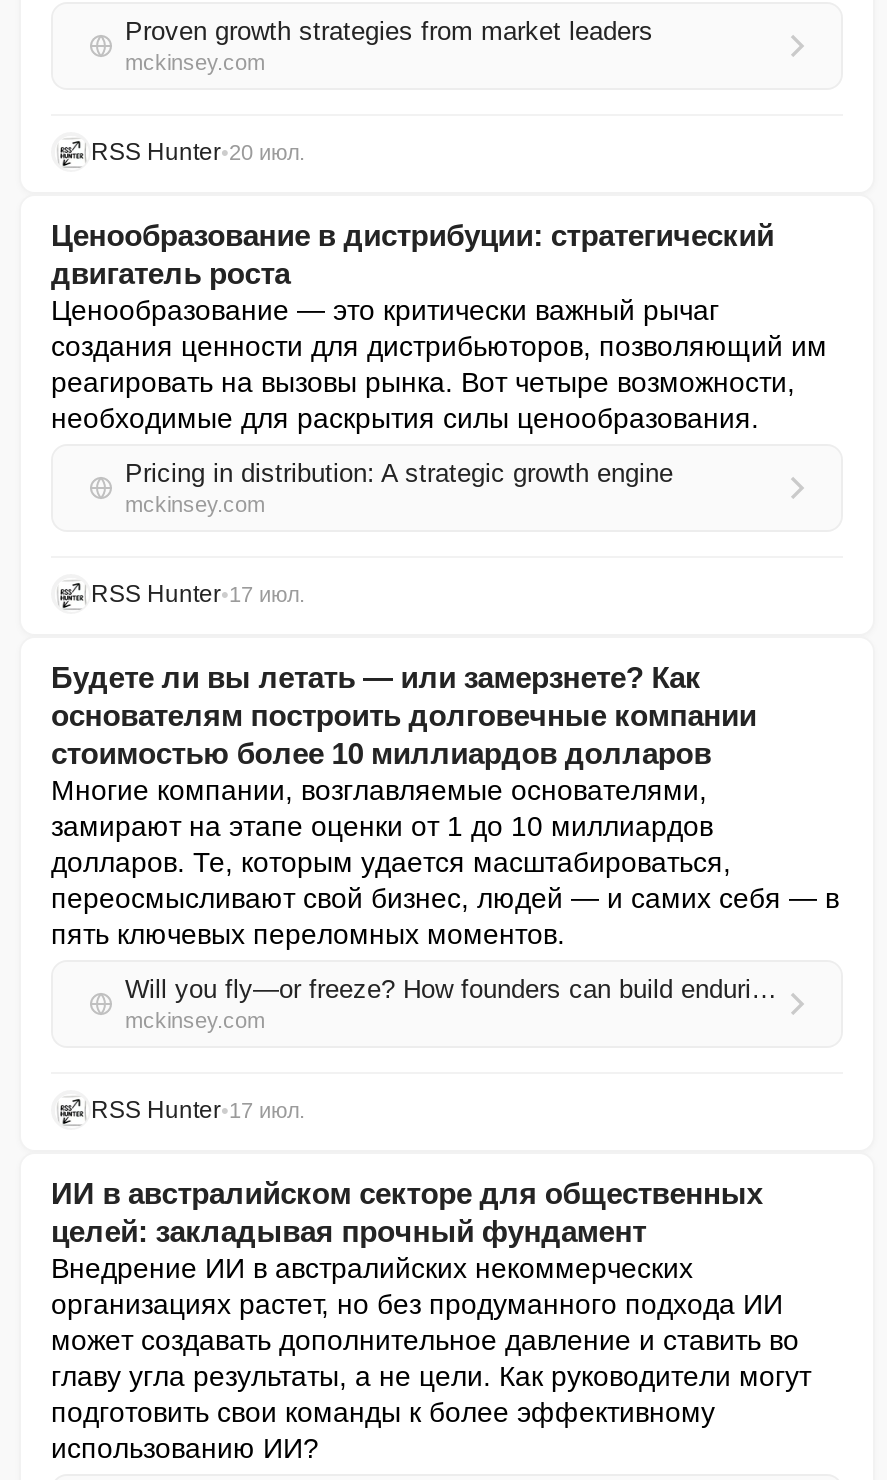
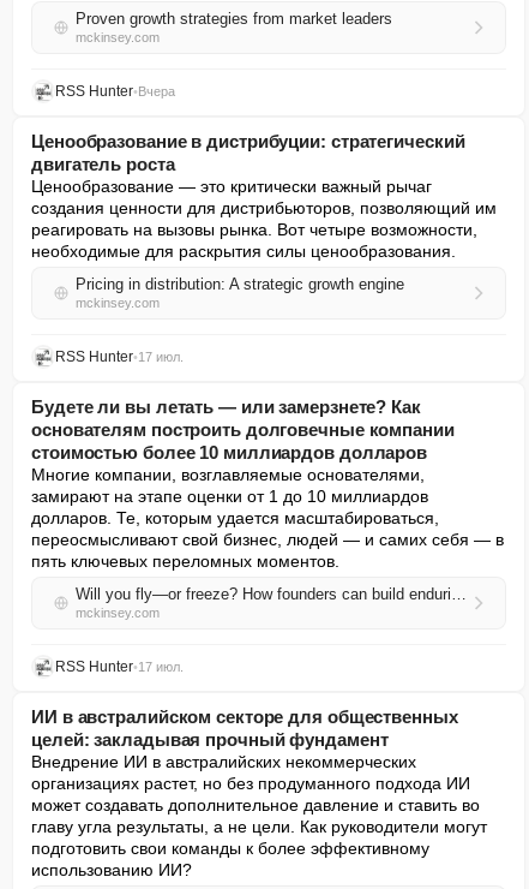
- RSS Hunter • 20 июл.
+ RSS Hunter • Вчера
